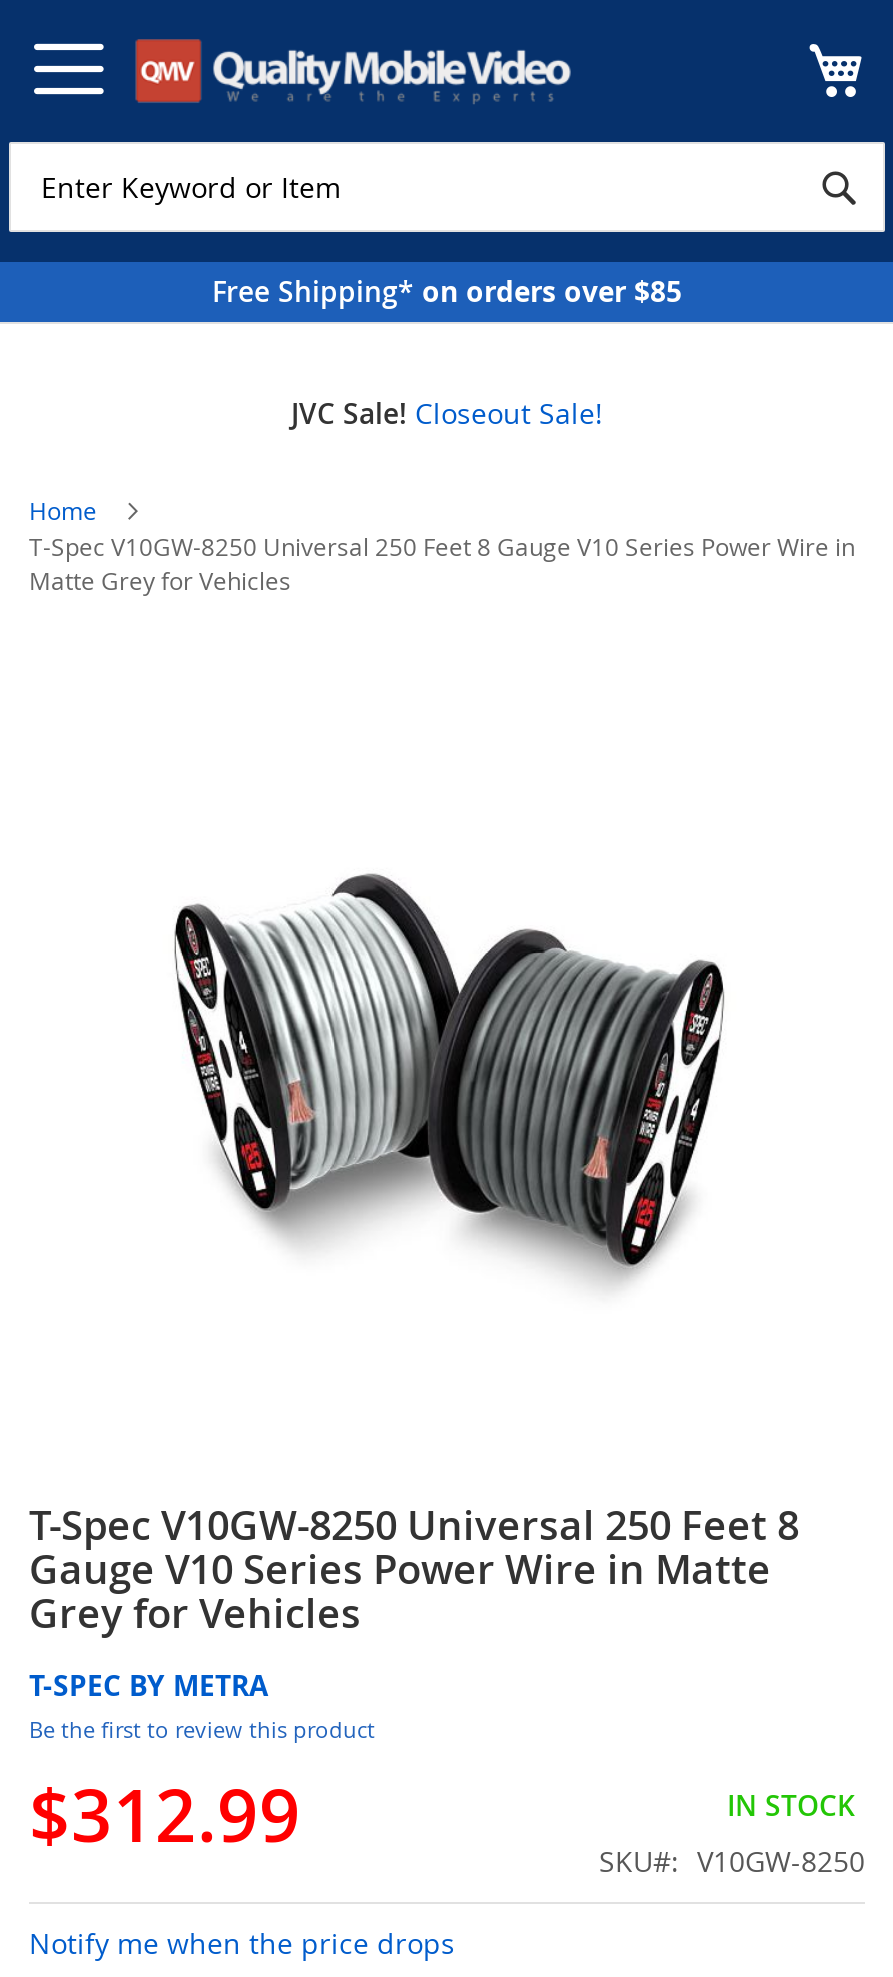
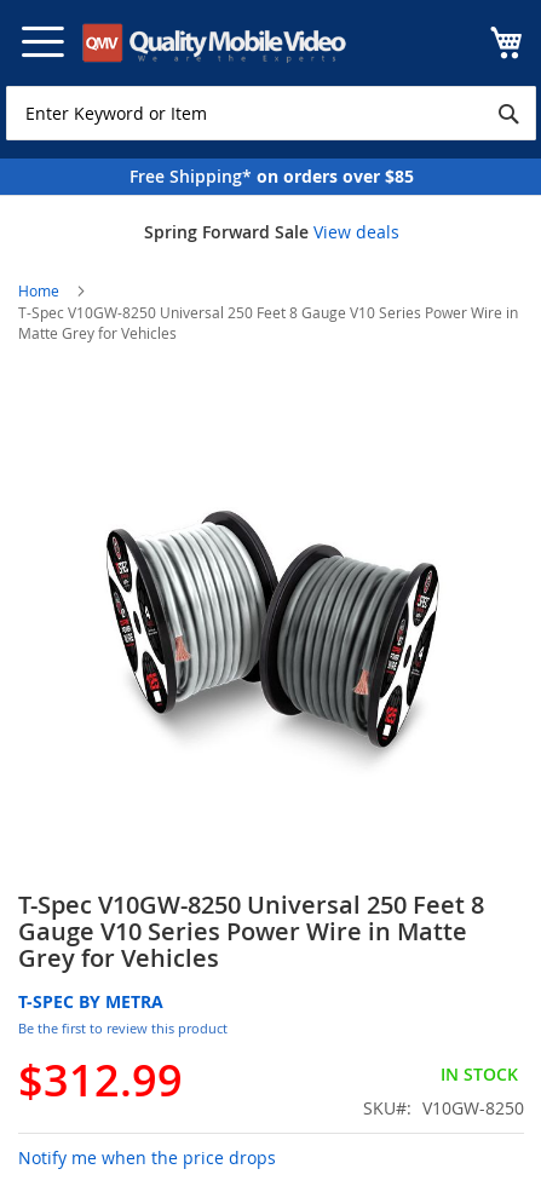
- JVC Sale! Closeout Sale!
+ Spring Forward Sale View deals
